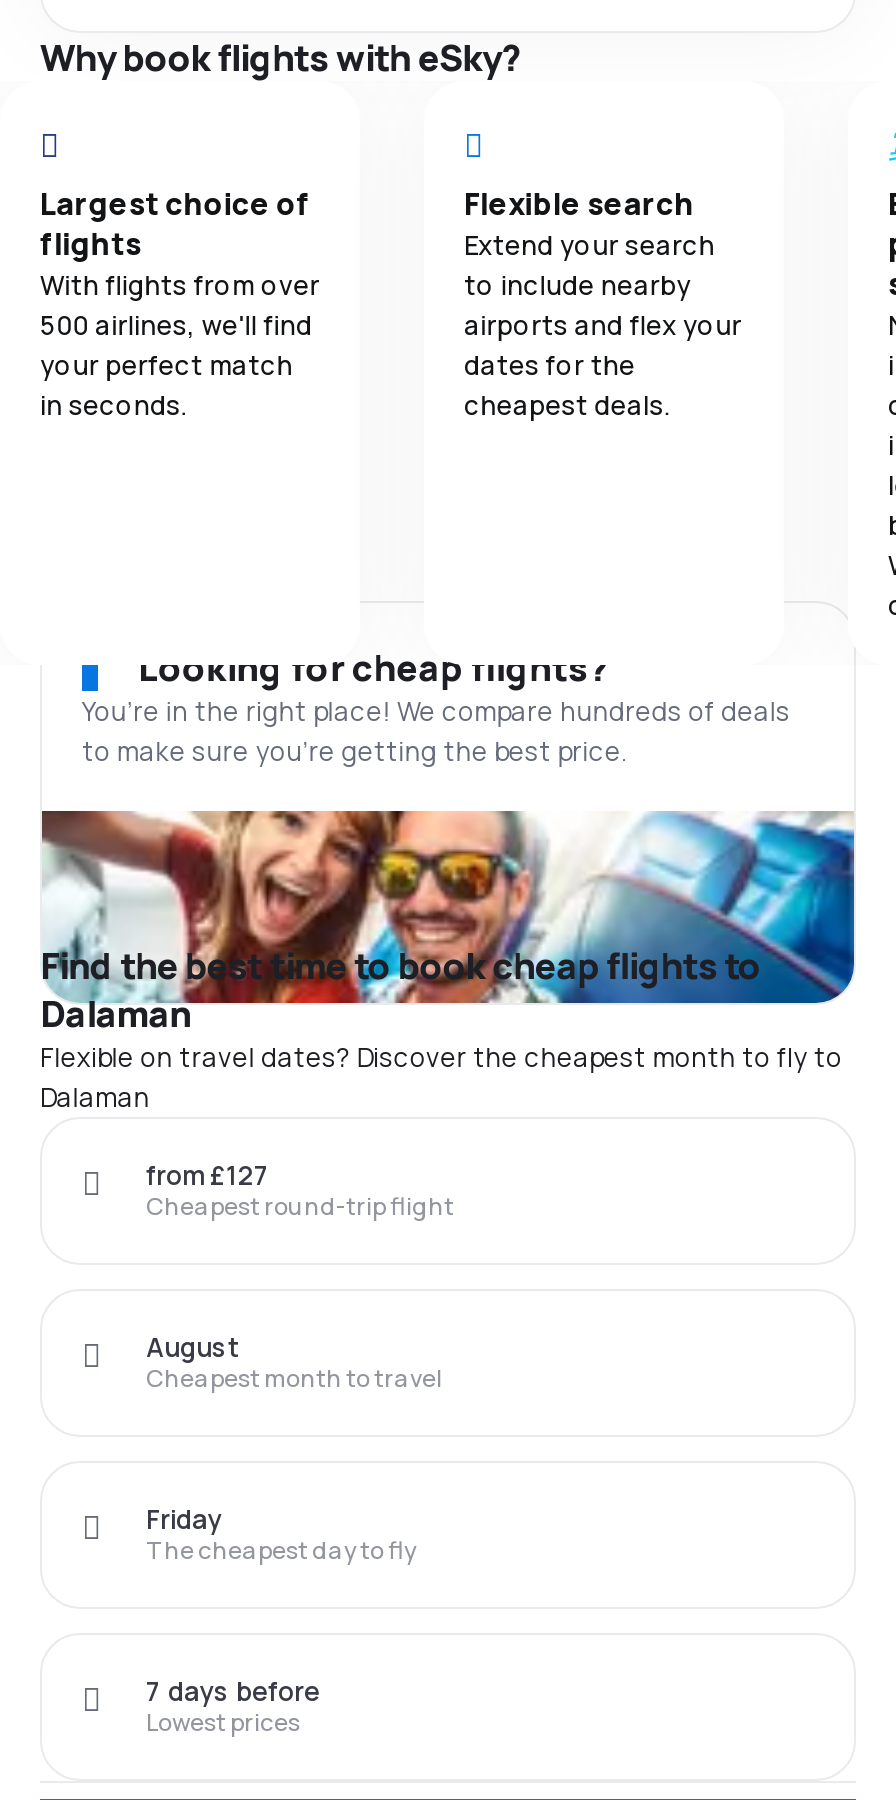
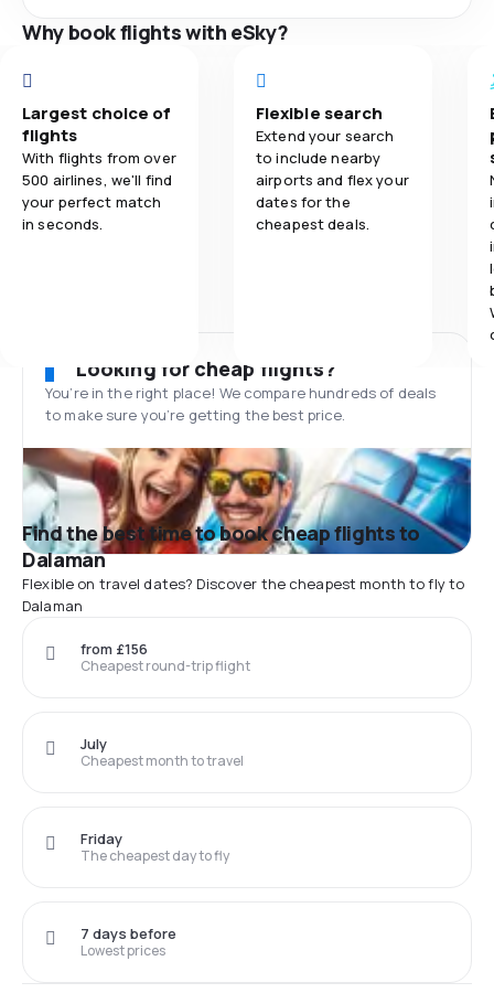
- from £127
+ from £156

- August
+ July
